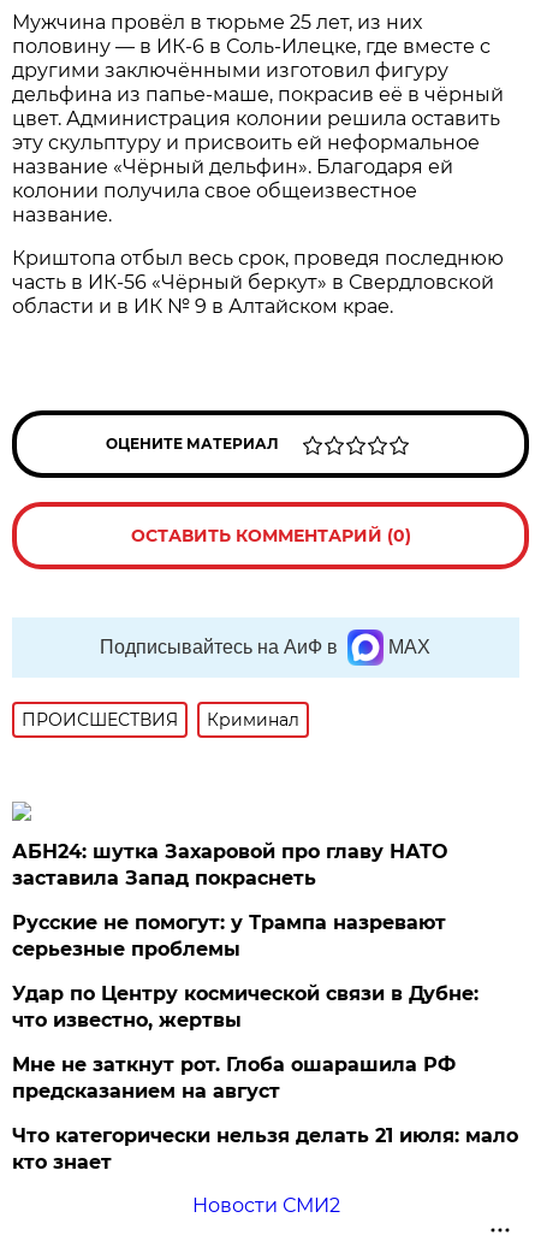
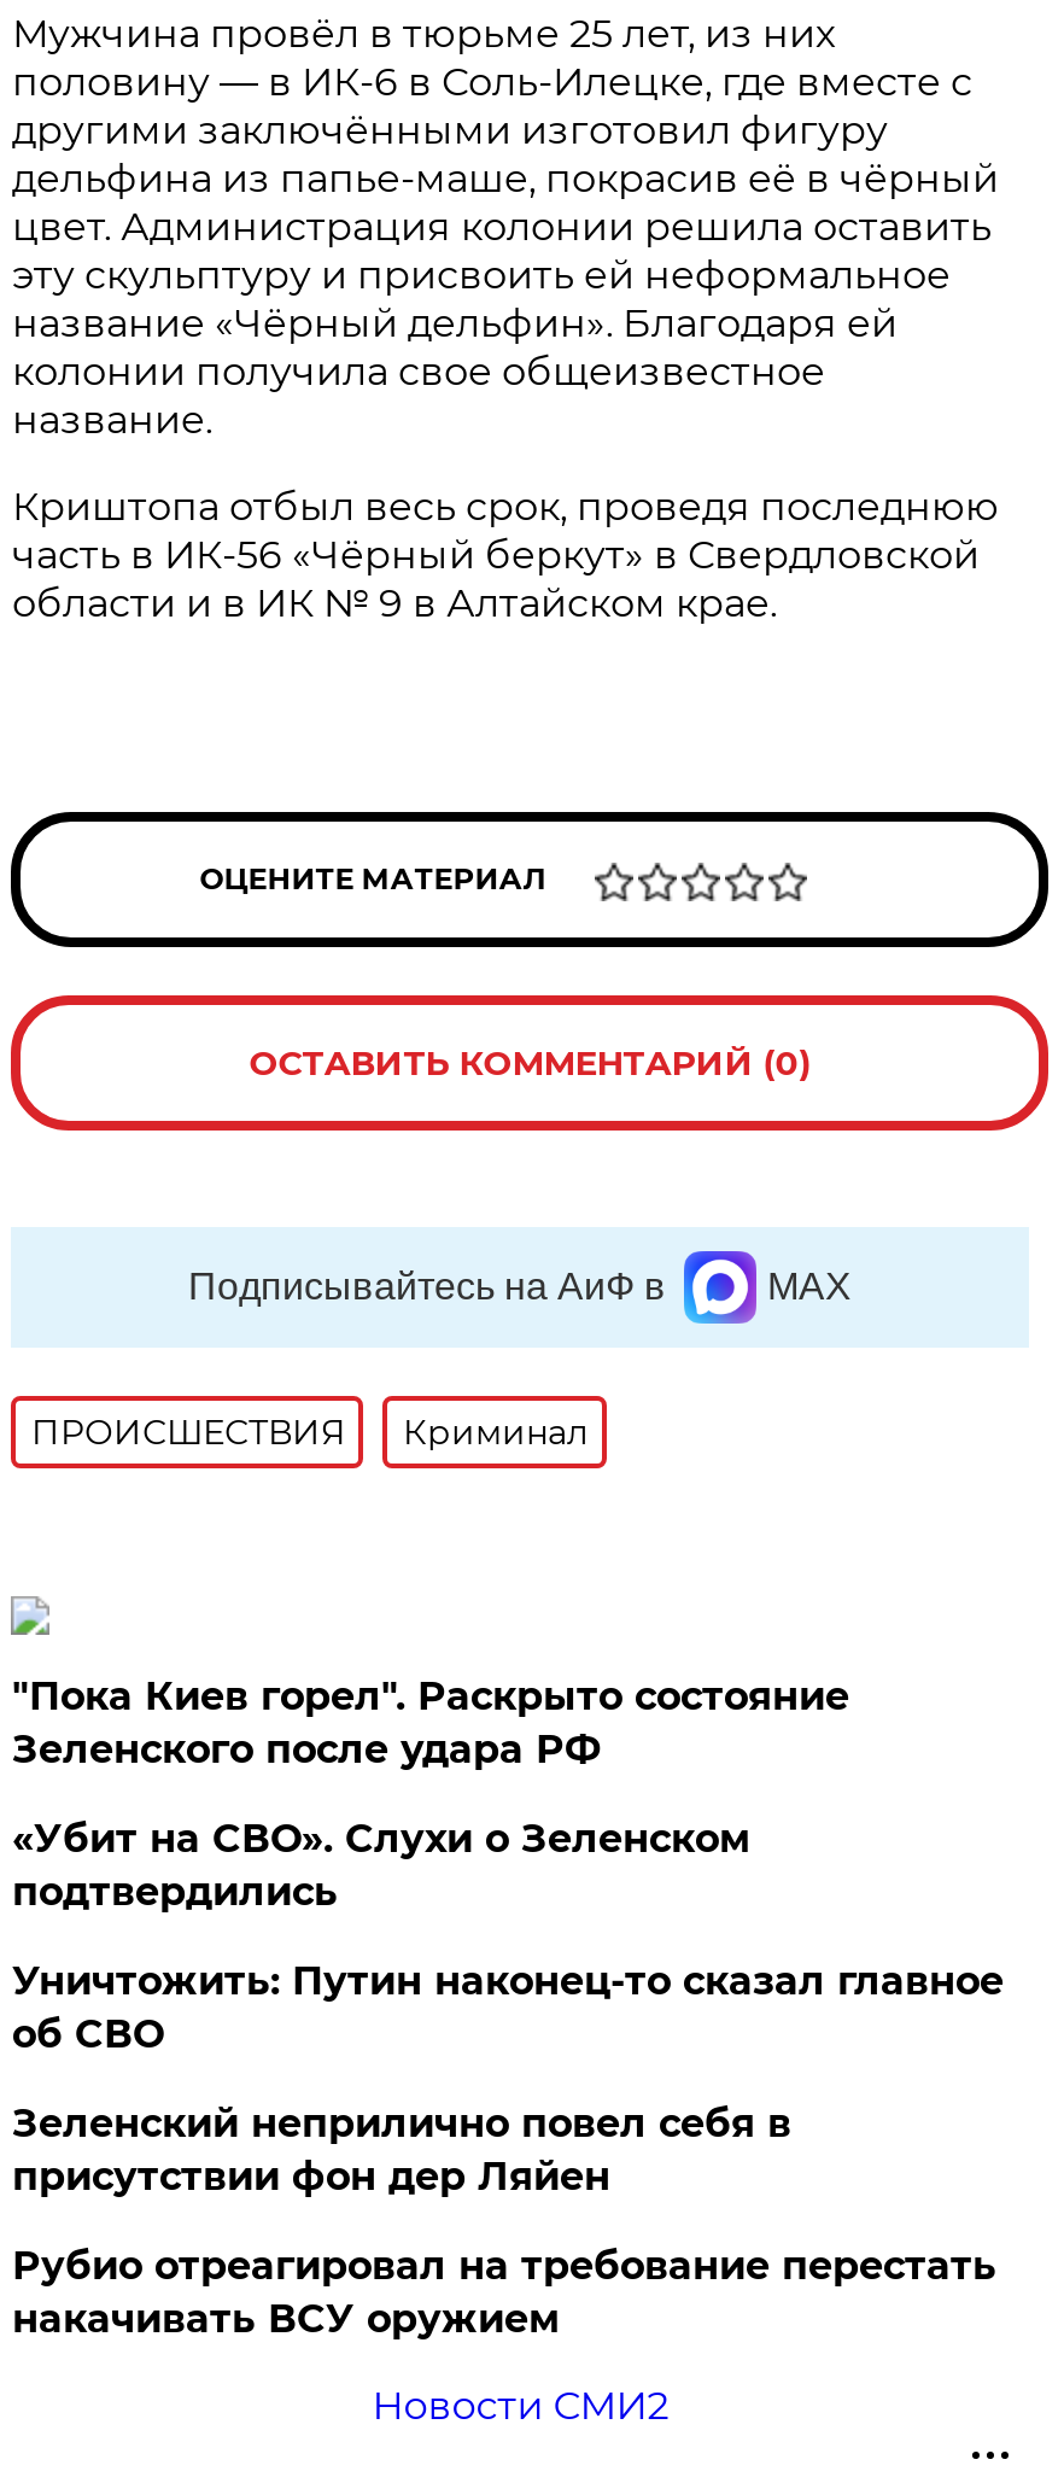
- АБН24: шутка Захаровой про главу НАТО
- заставила Запад покраснеть
+ "Пока Киев горел". Раскрыто состояние
+ Зеленского после удара РФ

- Русские не помогут: у Трампа назревают
- серьезные проблемы
+ «Убит на СВО». Слухи о Зеленском
+ подтвердились

- Удар по Центру космической связи в Дубне:
- что известно, жертвы
+ Уничтожить: Путин наконец-то сказал главное
+ об СВО

- Мне не заткнут рот. Глоба ошарашила РФ
- предсказанием на август
+ Зеленский неприлично повел cебя в
+ присутствии фон дер Ляйен

- Что категорически нельзя делать 21 июля: мало
- кто знает
+ Рубио отреагировал на требование перестать
+ накачивать ВСУ оружием
